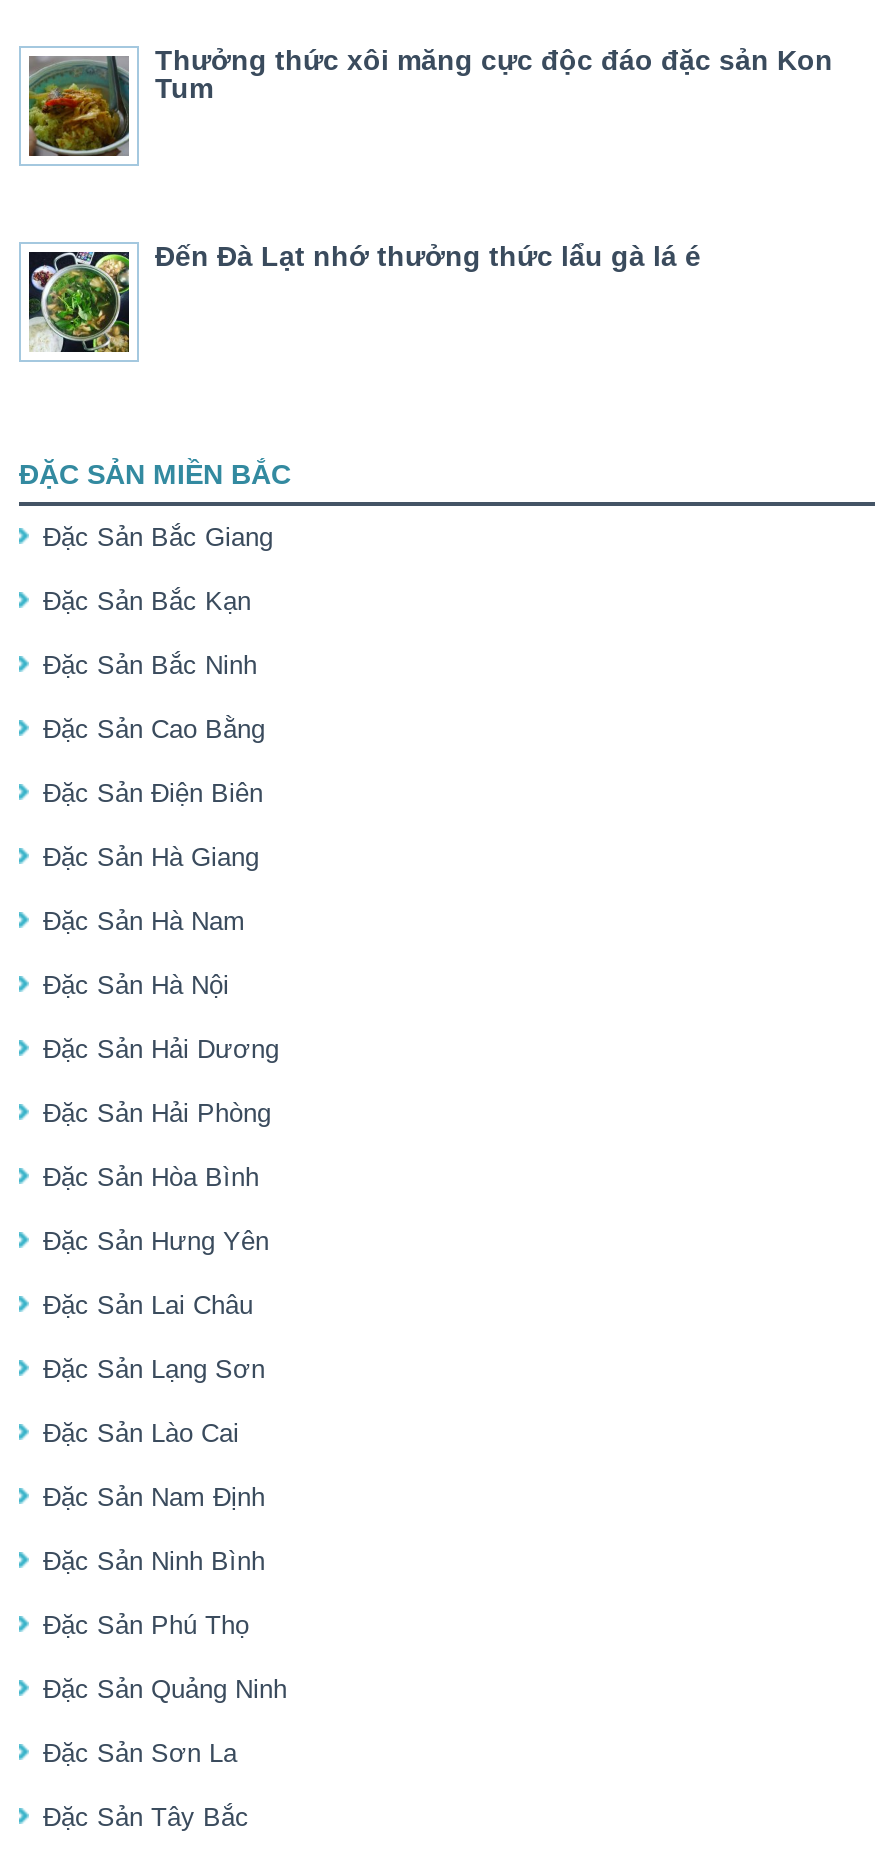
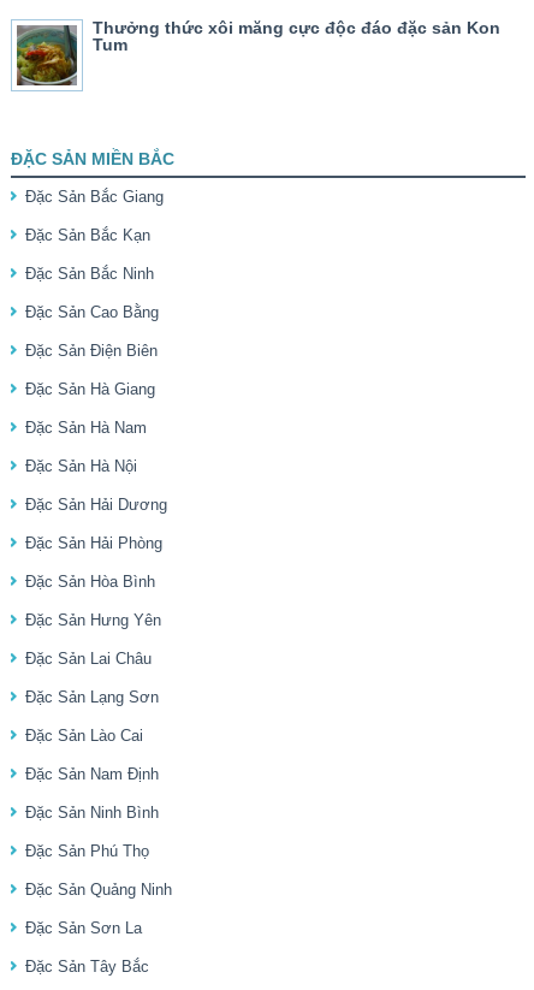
- [image]
- Đến Đà Lạt nhớ thưởng thức lẩu gà lá é
